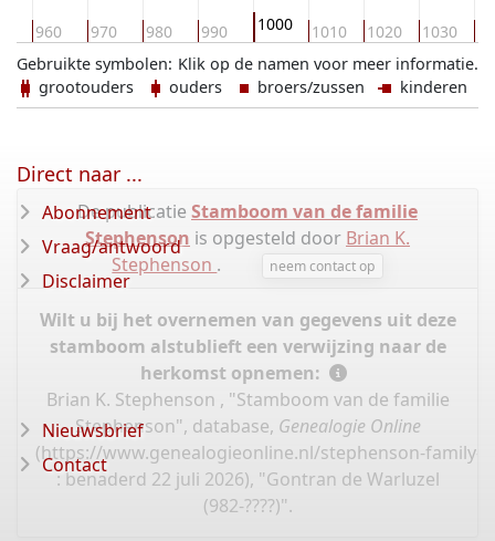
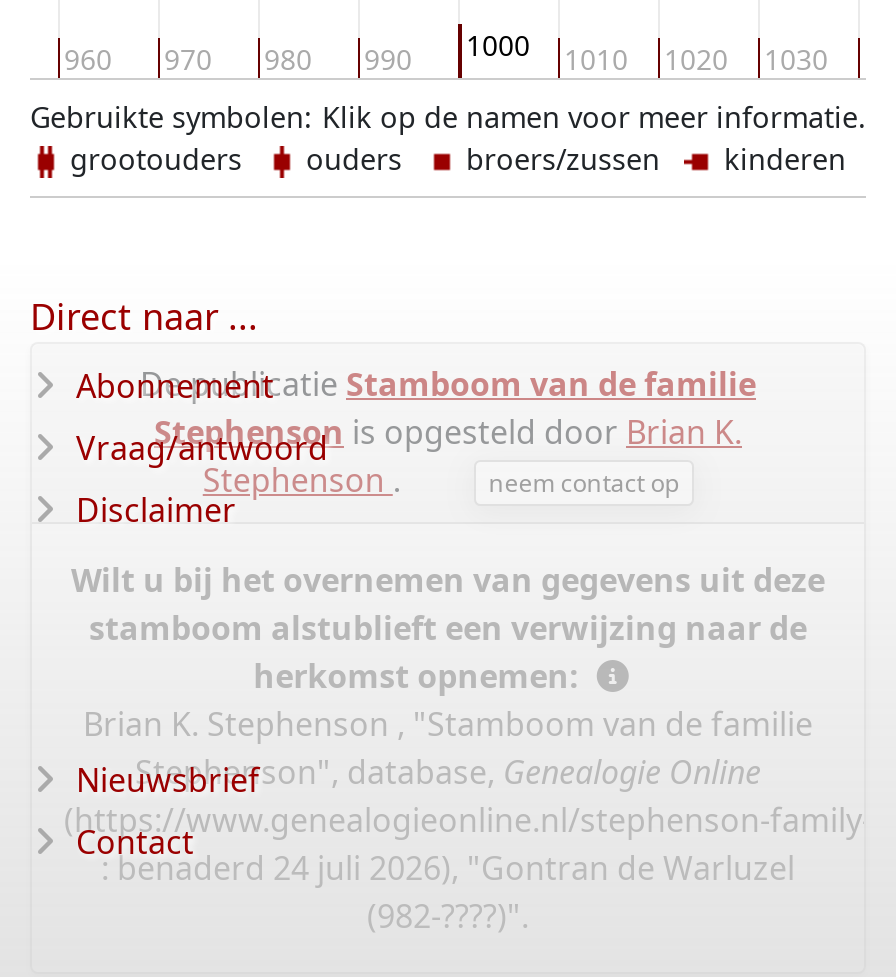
- : benaderd 22 juli 2026), "Gontran de Warluzel
+ : benaderd 24 juli 2026), "Gontran de Warluzel
